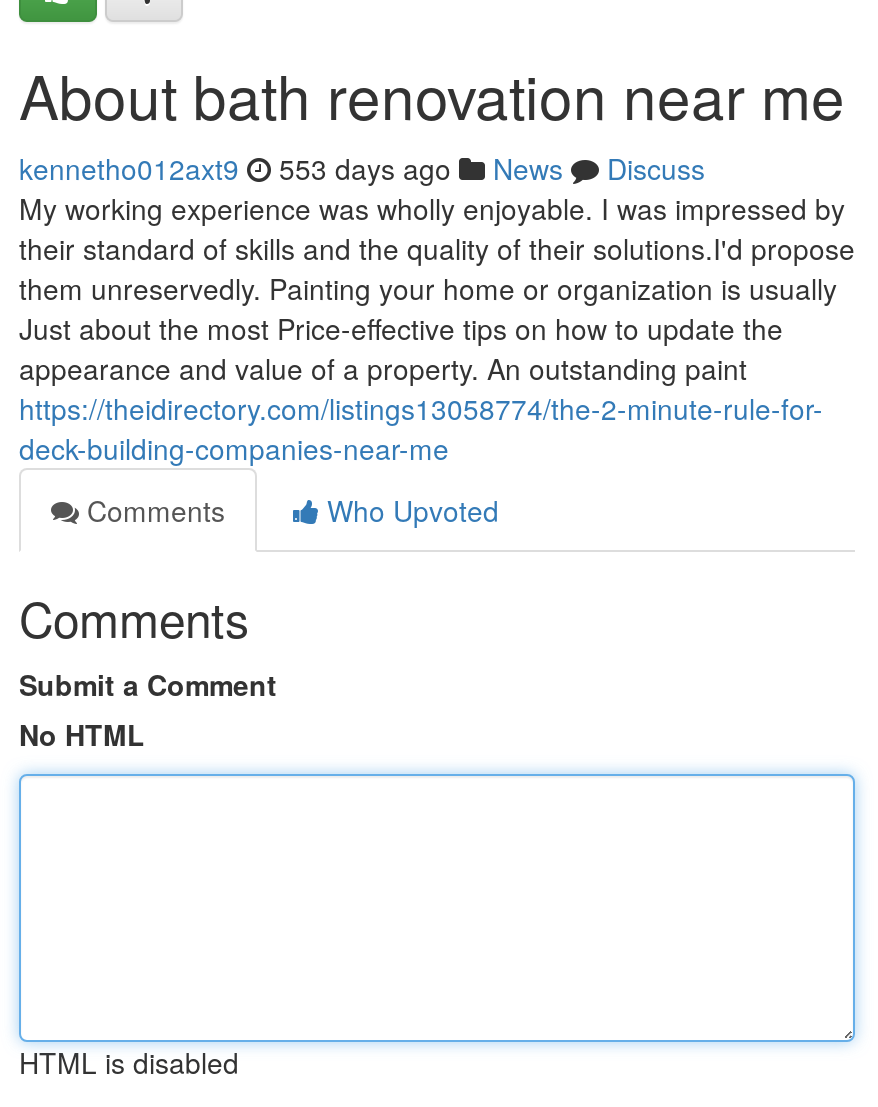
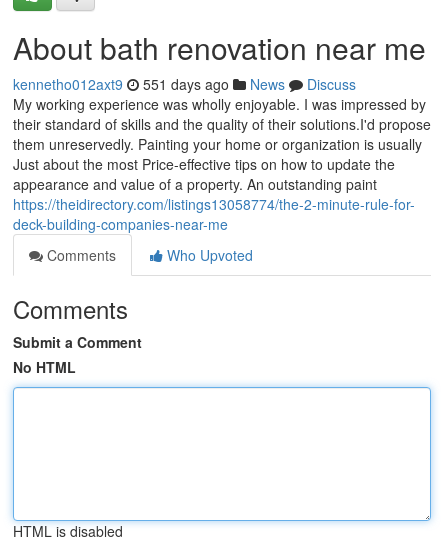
- kennetho012axt9 553 days ago News Discuss
+ kennetho012axt9 551 days ago News Discuss
